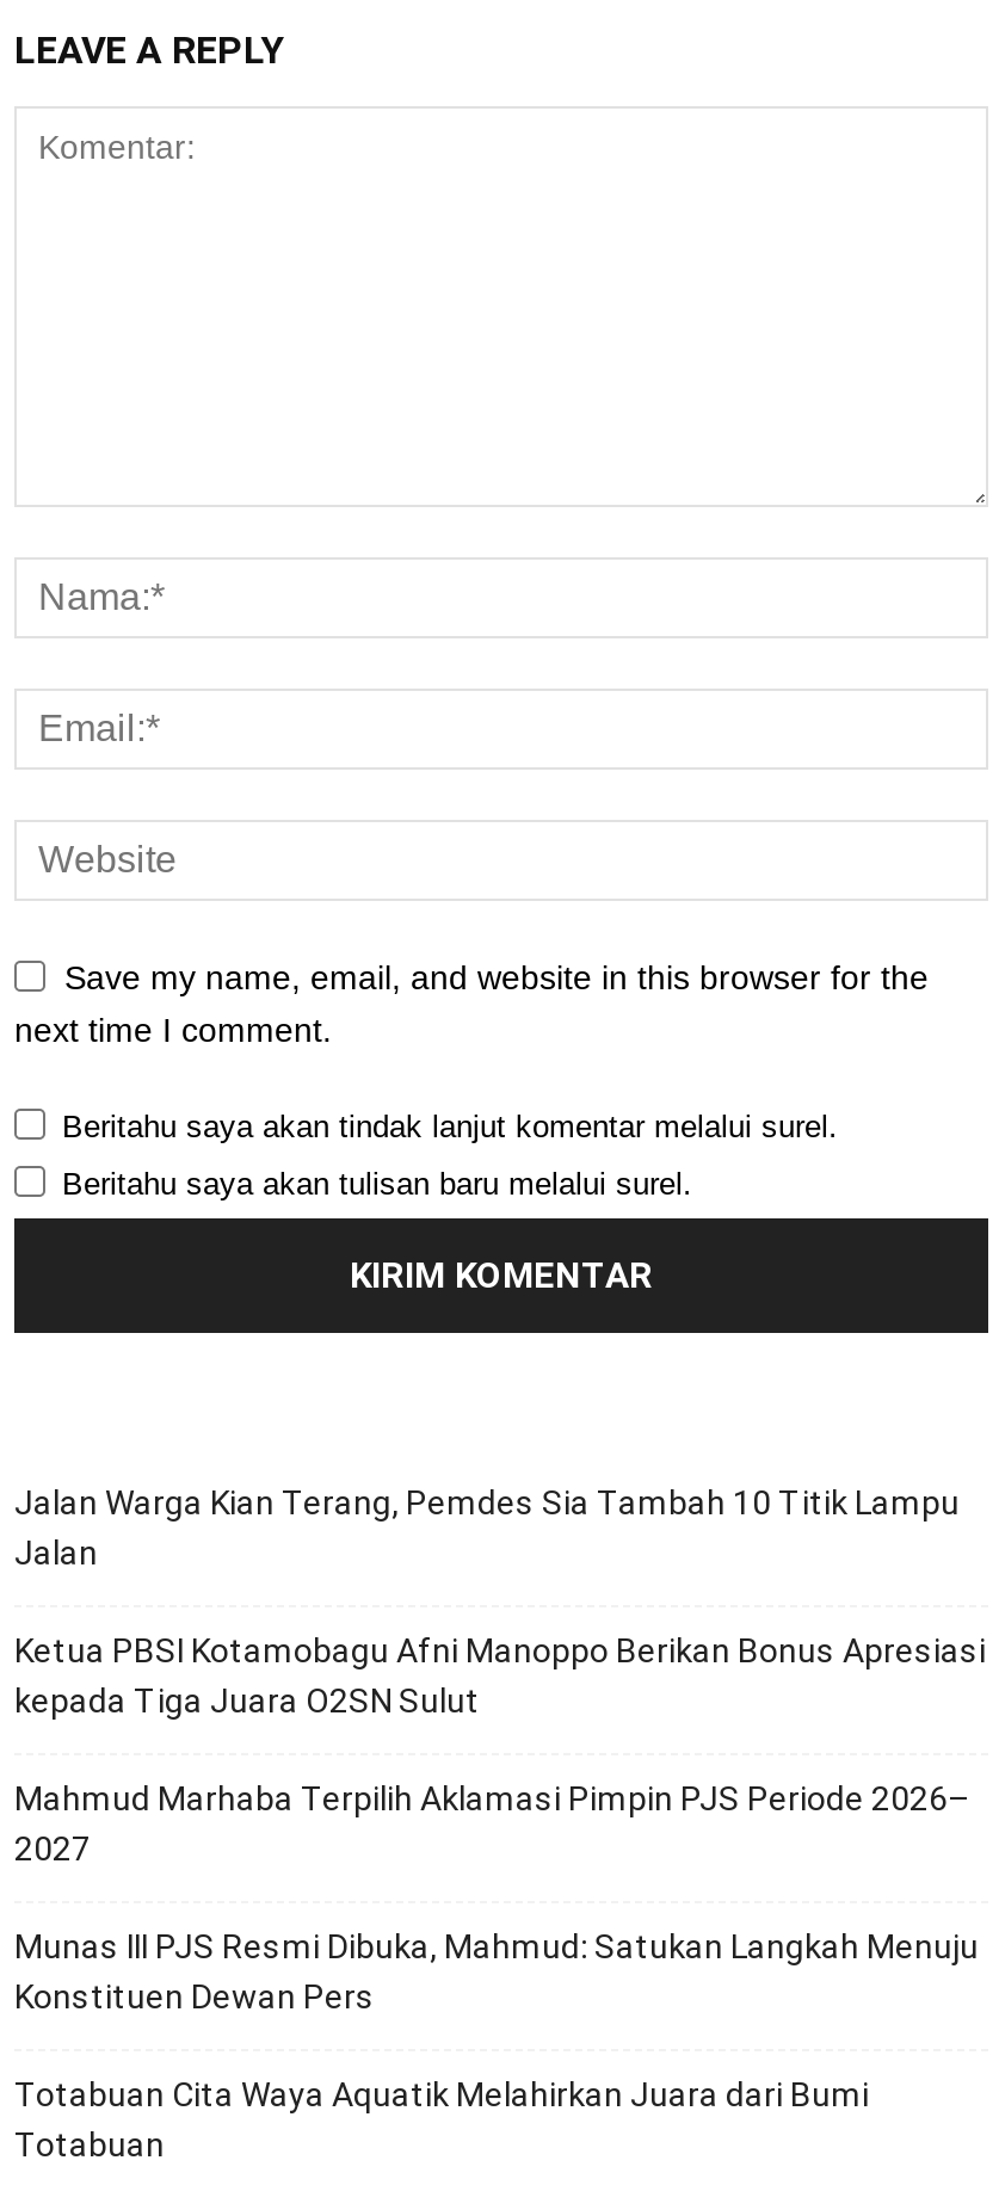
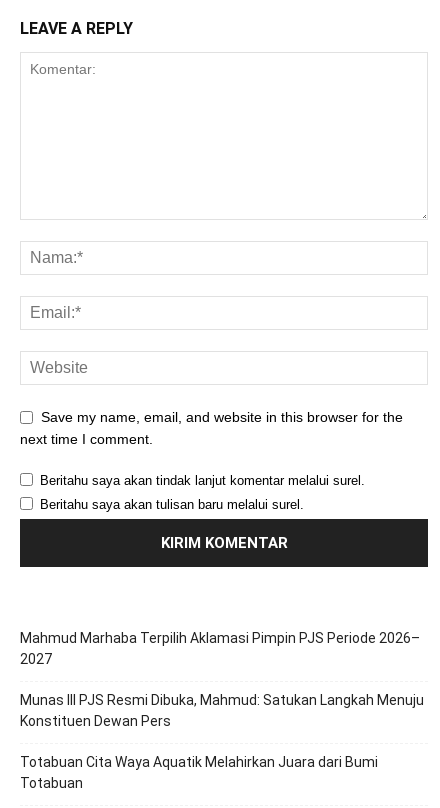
- Jalan Warga Kian Terang, Pemdes Sia Tambah 10 Titik Lampu
- Jalan
- Ketua PBSI Kotamobagu Afni Manoppo Berikan Bonus Apresiasi
- kepada Tiga Juara O2SN Sulut
